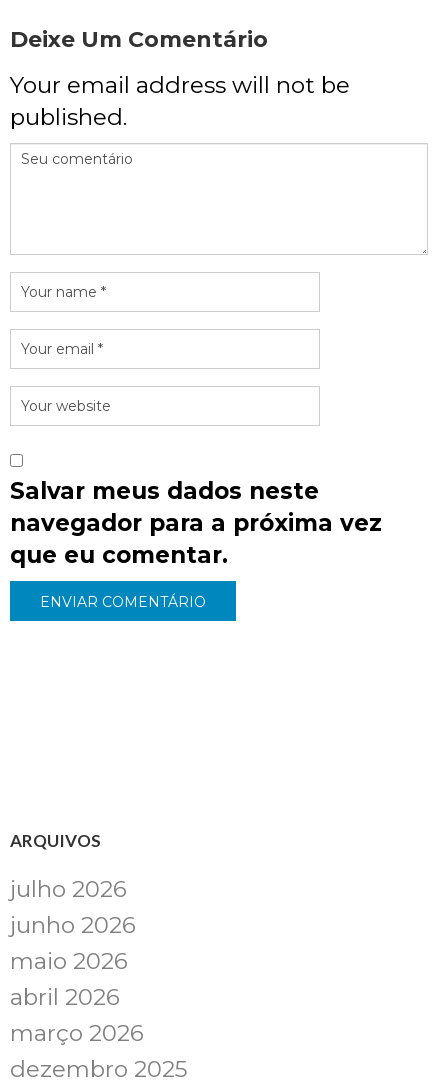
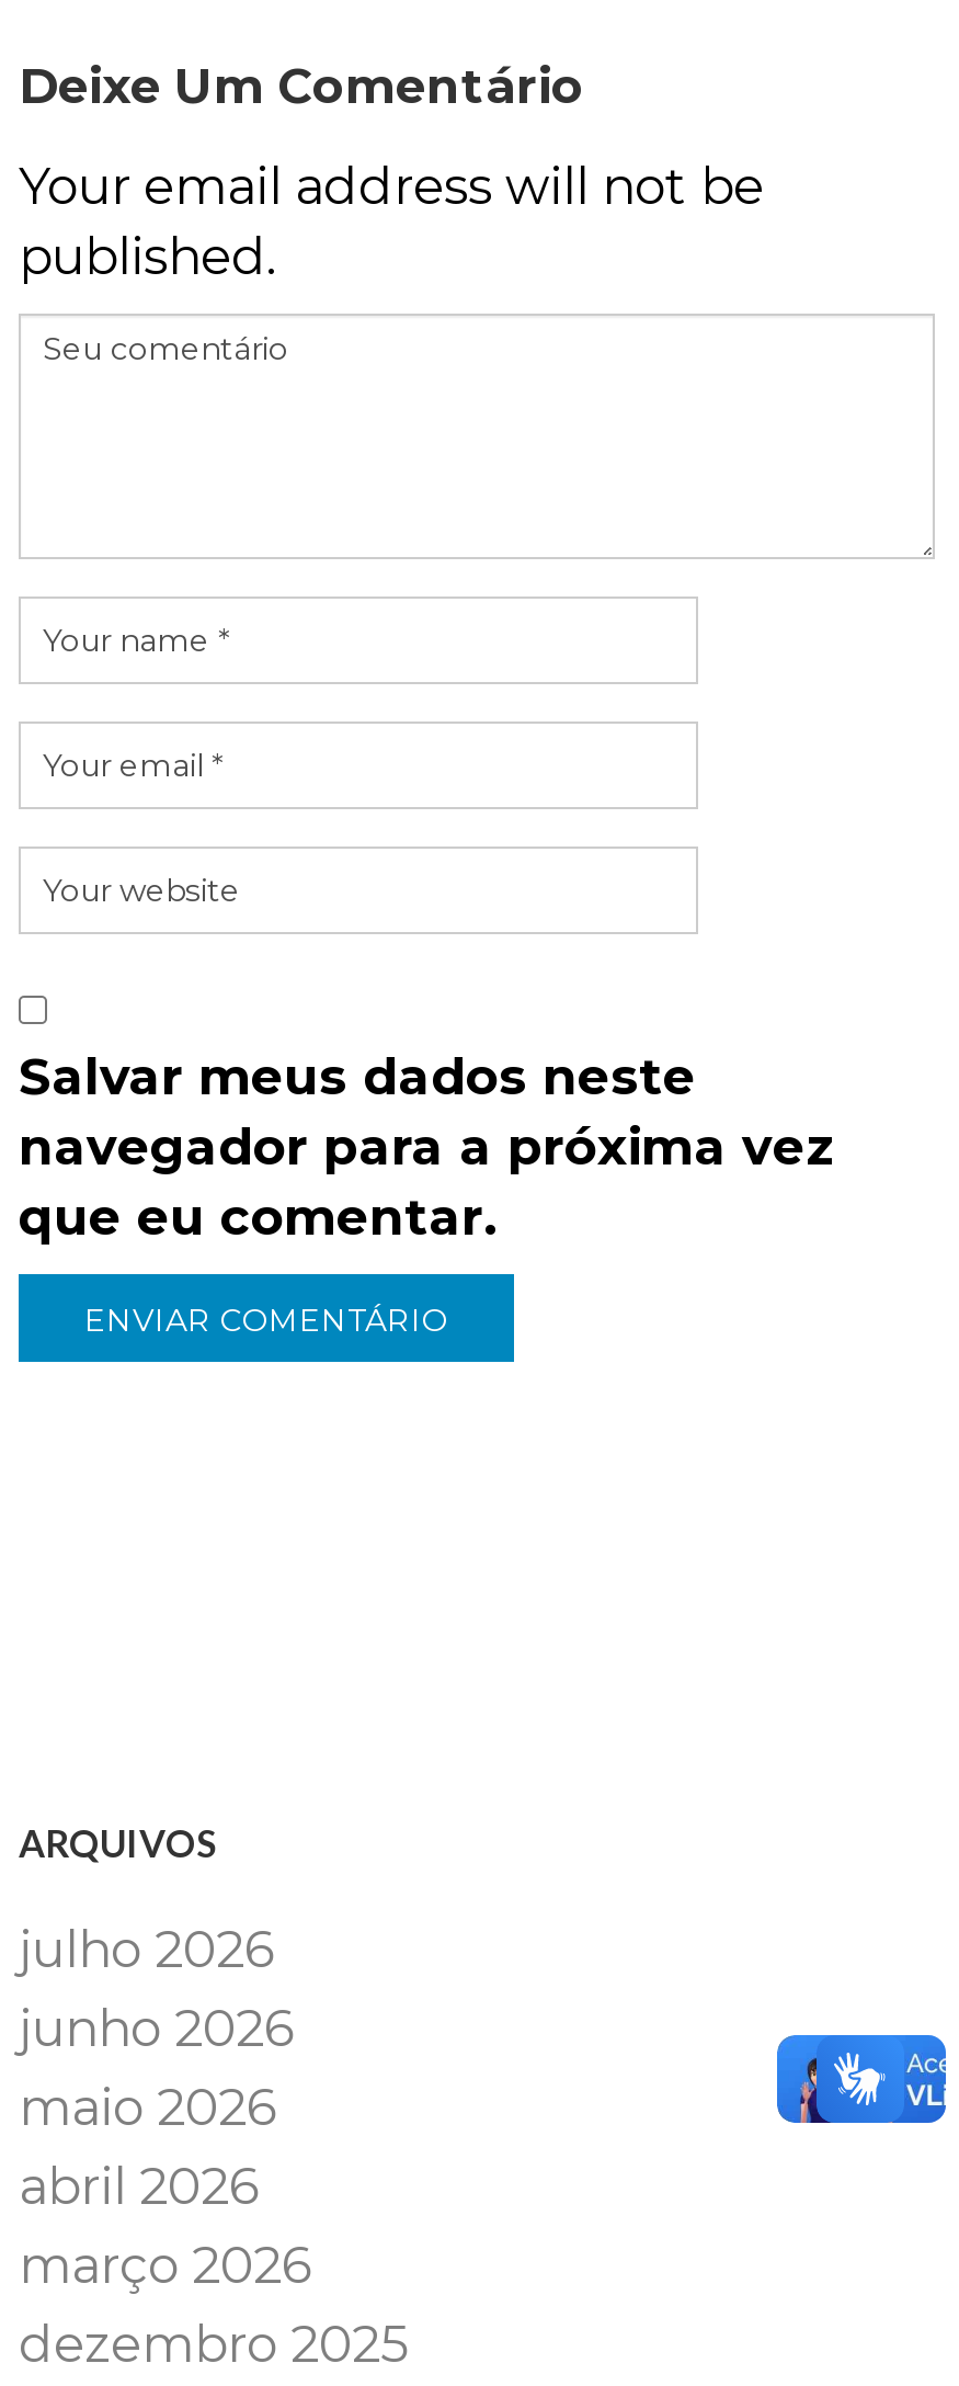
+ [image]
